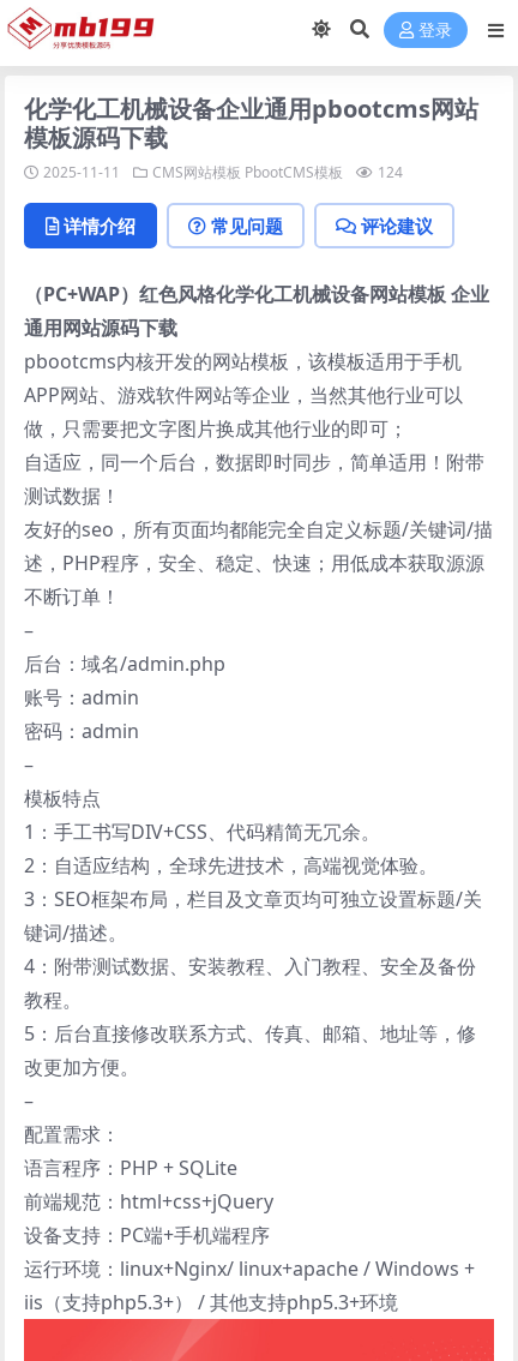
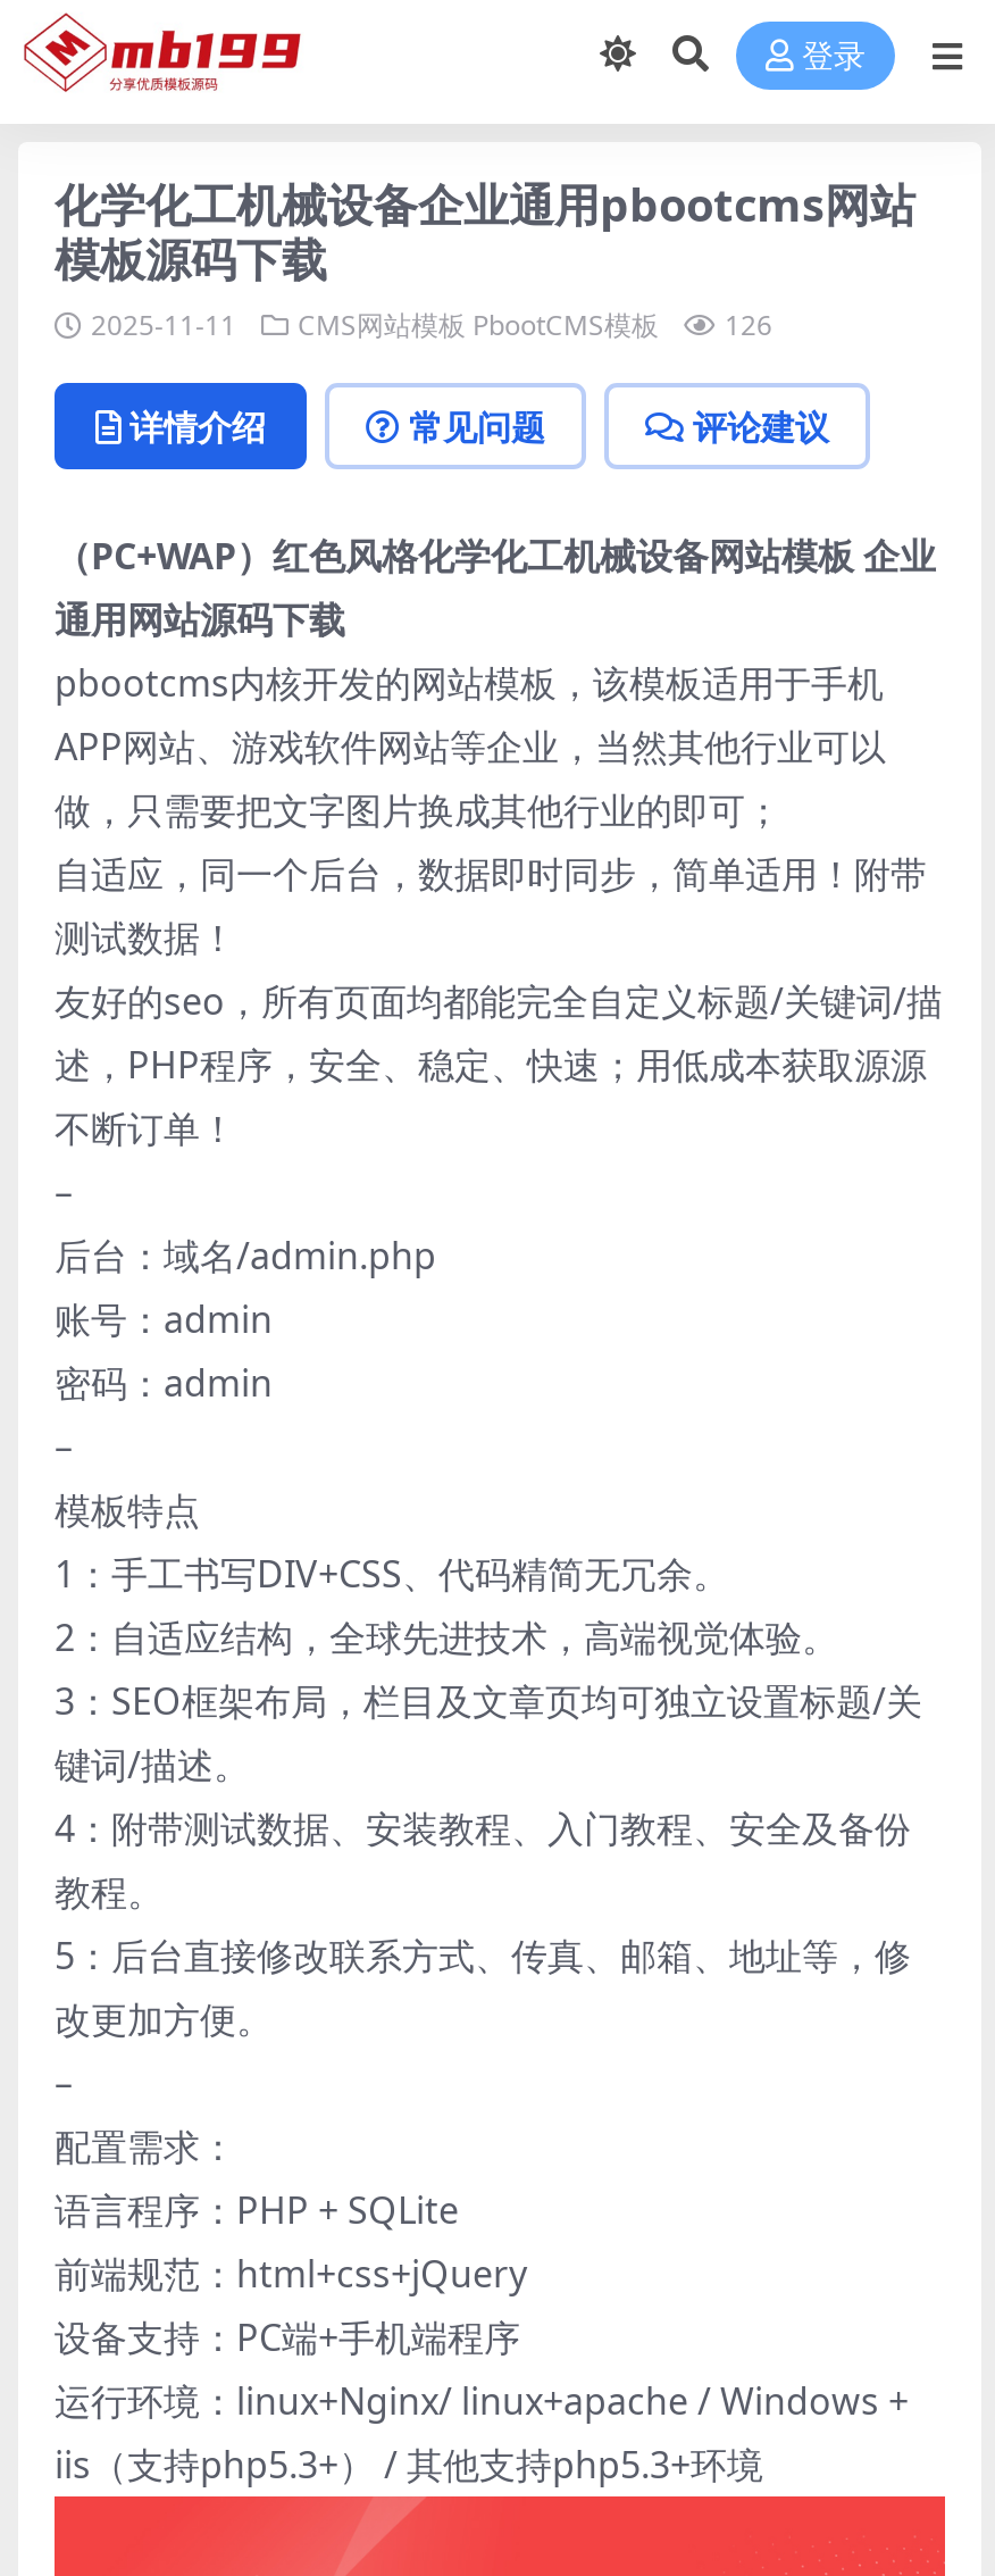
- 2025-11-11 CMS网站模板 PbootCMS模板 124
+ 2025-11-11 CMS网站模板 PbootCMS模板 126
